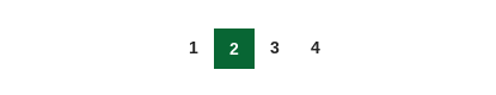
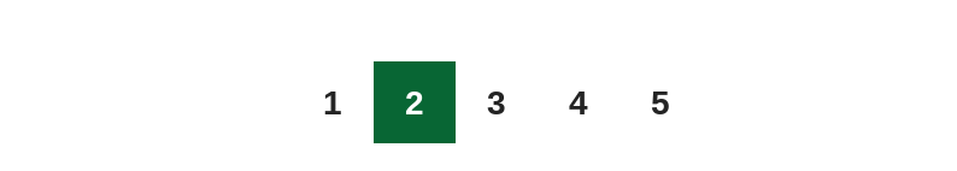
+ 5
